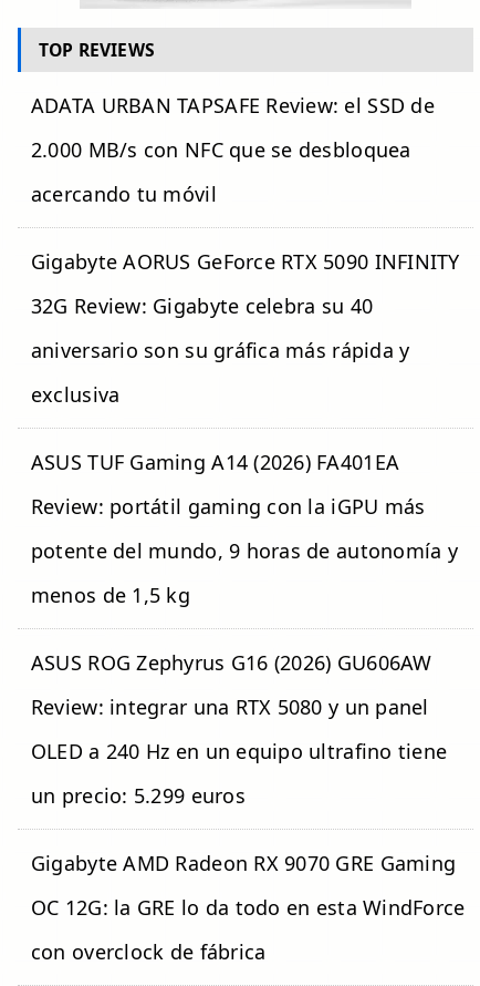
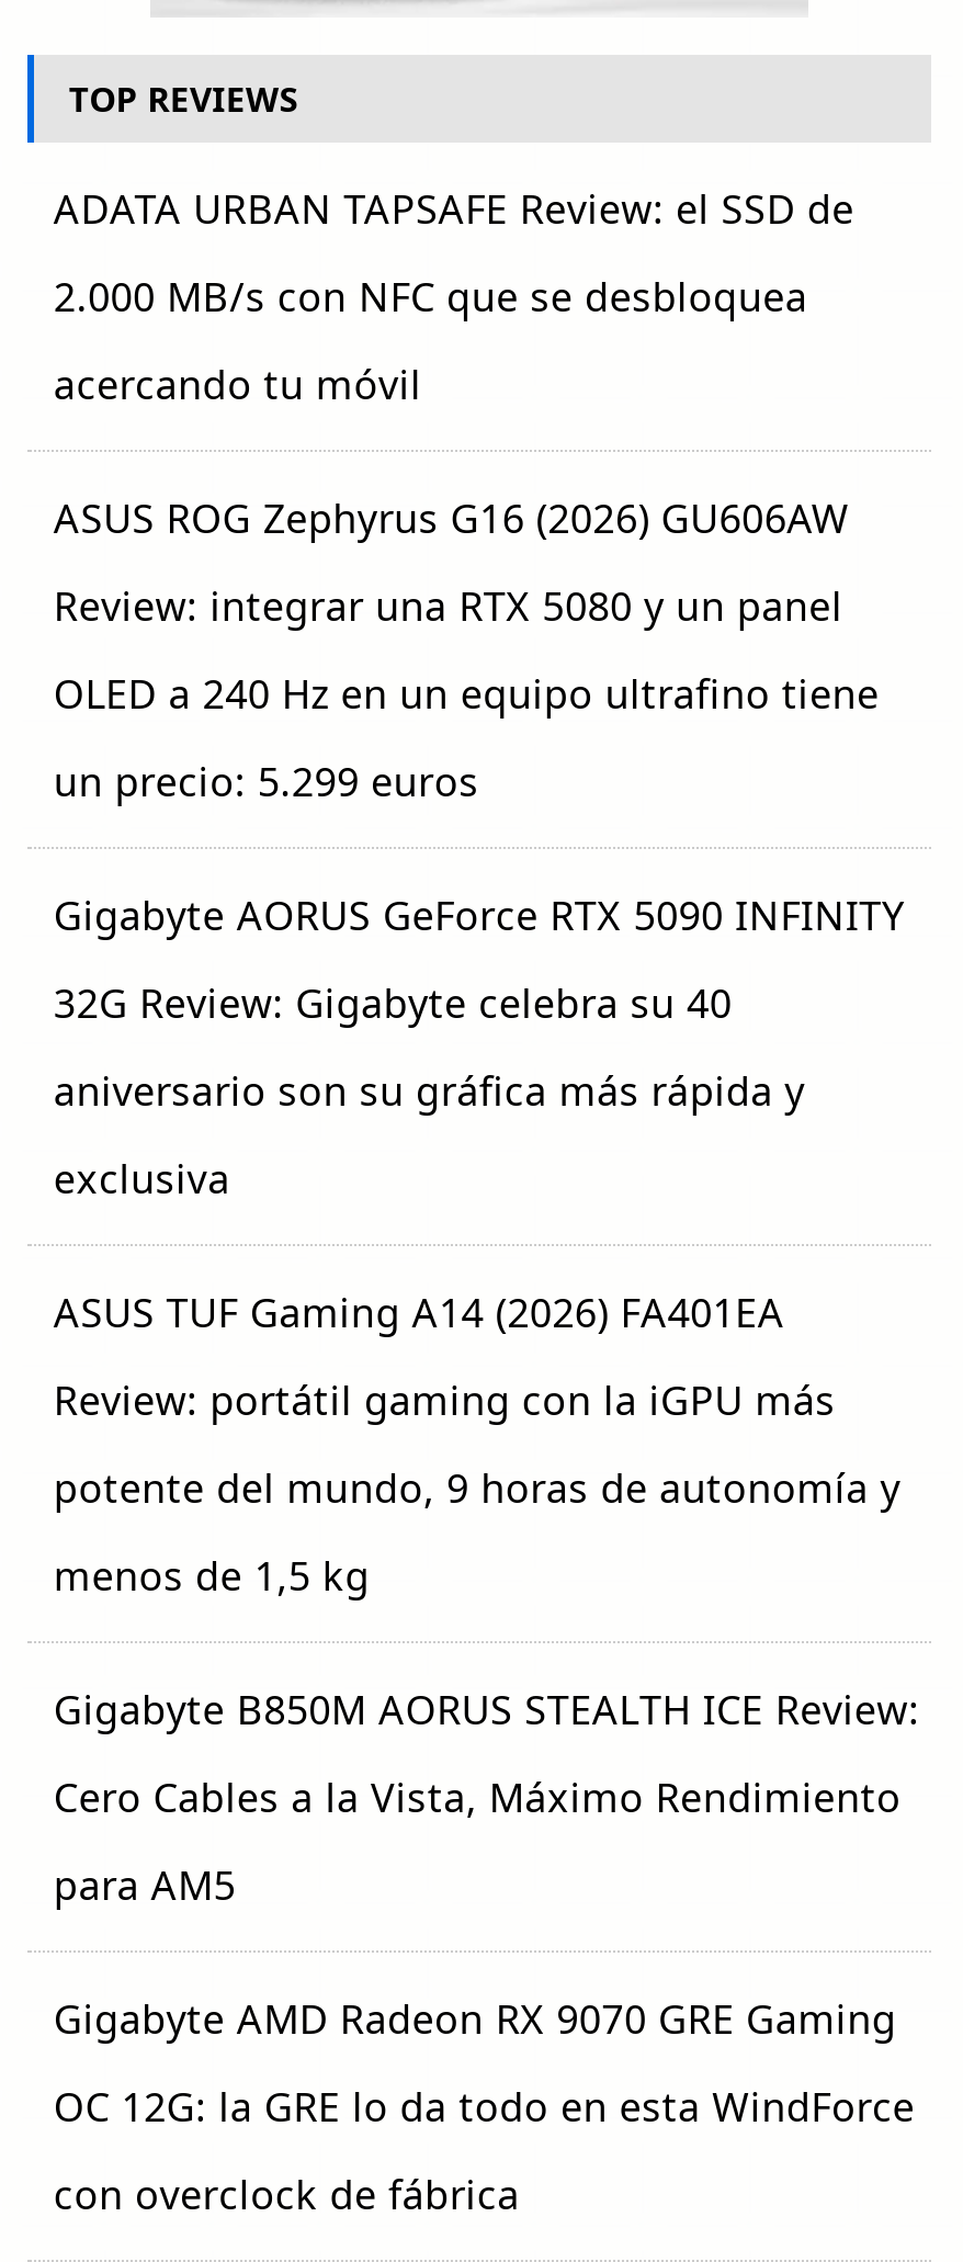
moved down: Gigabyte AORUS GeForce RTX 5090 INFINITY | 32G Review: Gigabyte celebra su 40 | aniversario son su gráfica más rápida y | exclusiva | ASUS TUF Gaming A14 (2026) FA401EA | Review: portátil gaming con la iGPU más | potente del mundo, 9 horas de autonomía y | menos de 1,5 kg

+ Gigabyte B850M AORUS STEALTH ICE Review:
+ Cero Cables a la Vista, Máximo Rendimiento
+ para AM5

moved up: ASUS ROG Zephyrus G16 (2026) GU606AW | Review: integrar una RTX 5080 y un panel | OLED a 240 Hz en un equipo ultrafino tiene | un precio: 5.299 euros
